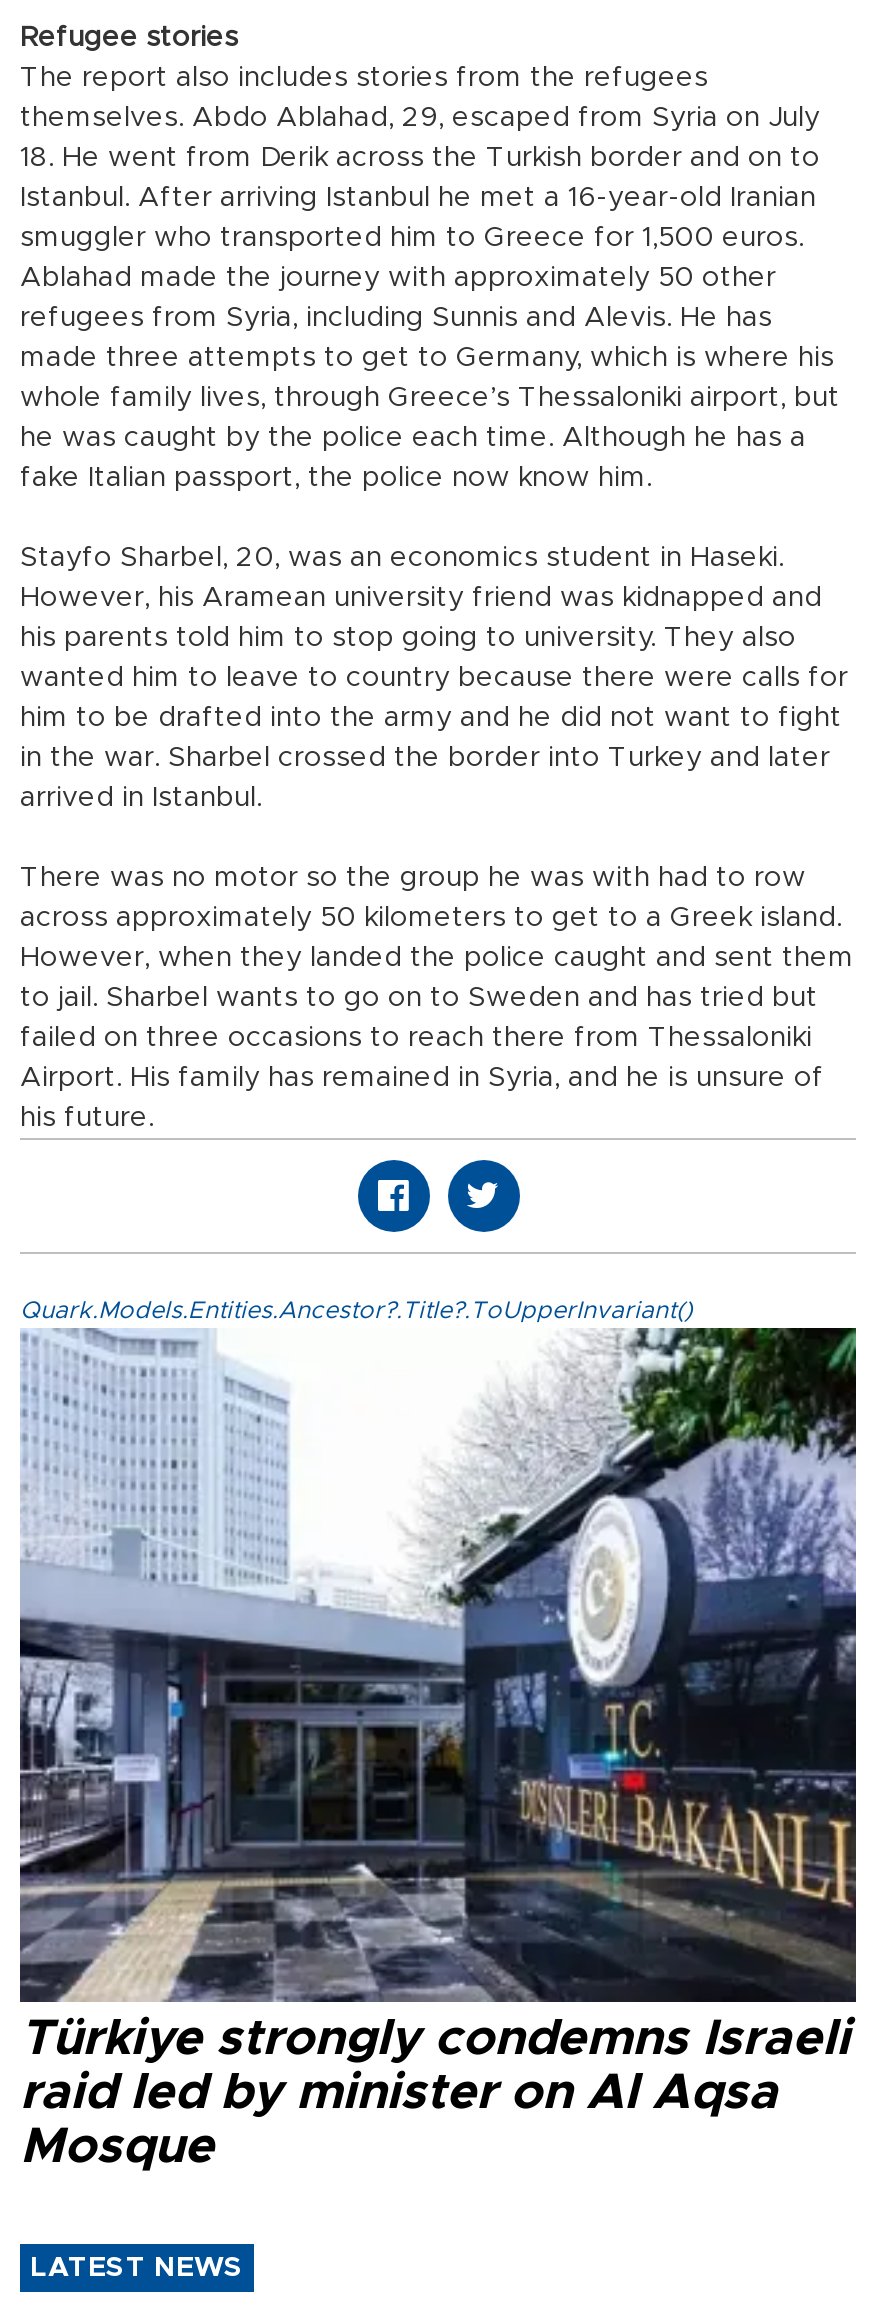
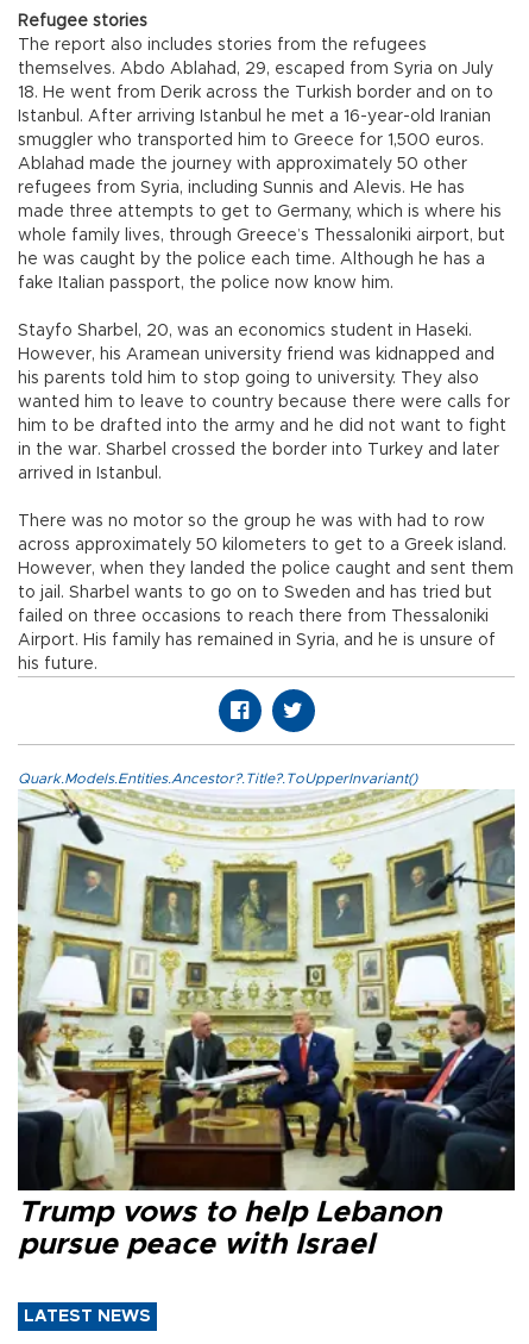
- [image]
- Türkiye strongly condemns Israeli
- raid led by minister on Al Aqsa
- Mosque
+ [image]
+ Trump vows to help Lebanon
+ pursue peace with Israel
